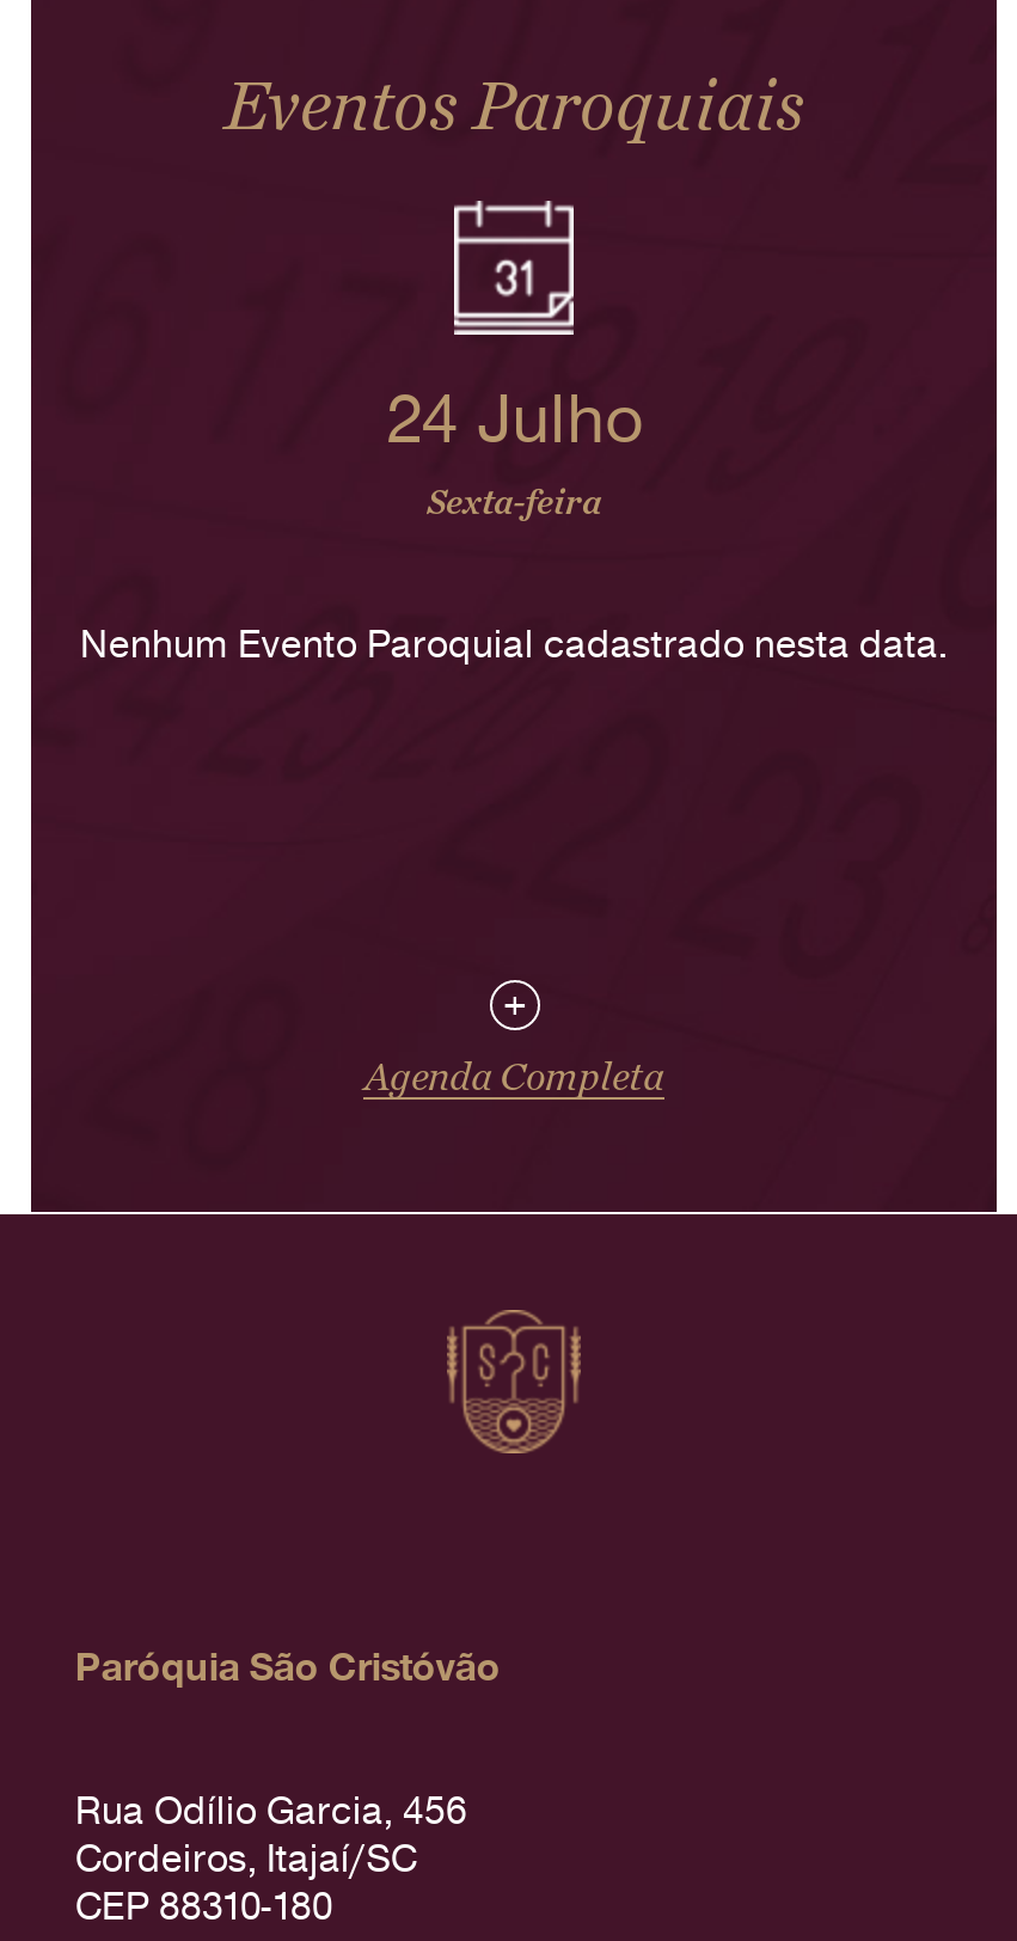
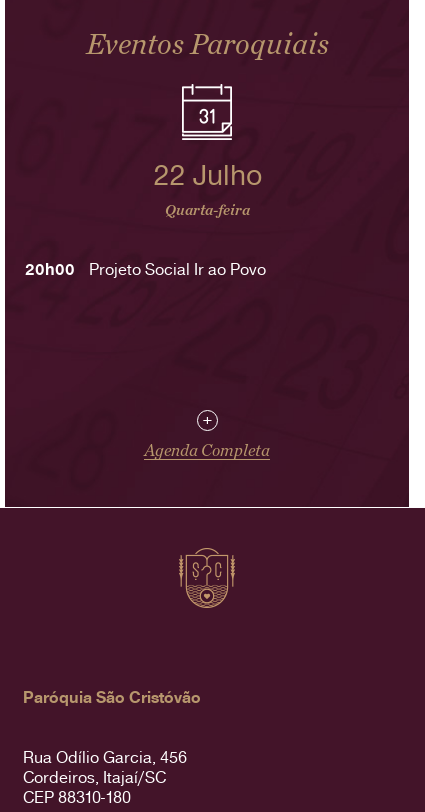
- 24 Julho
- Sexta-feira
+ 22 Julho
+ Quarta-feira

- Nenhum Evento Paroquial cadastrado nesta data.
+ 20h00
+ Projeto Social Ir ao Povo
